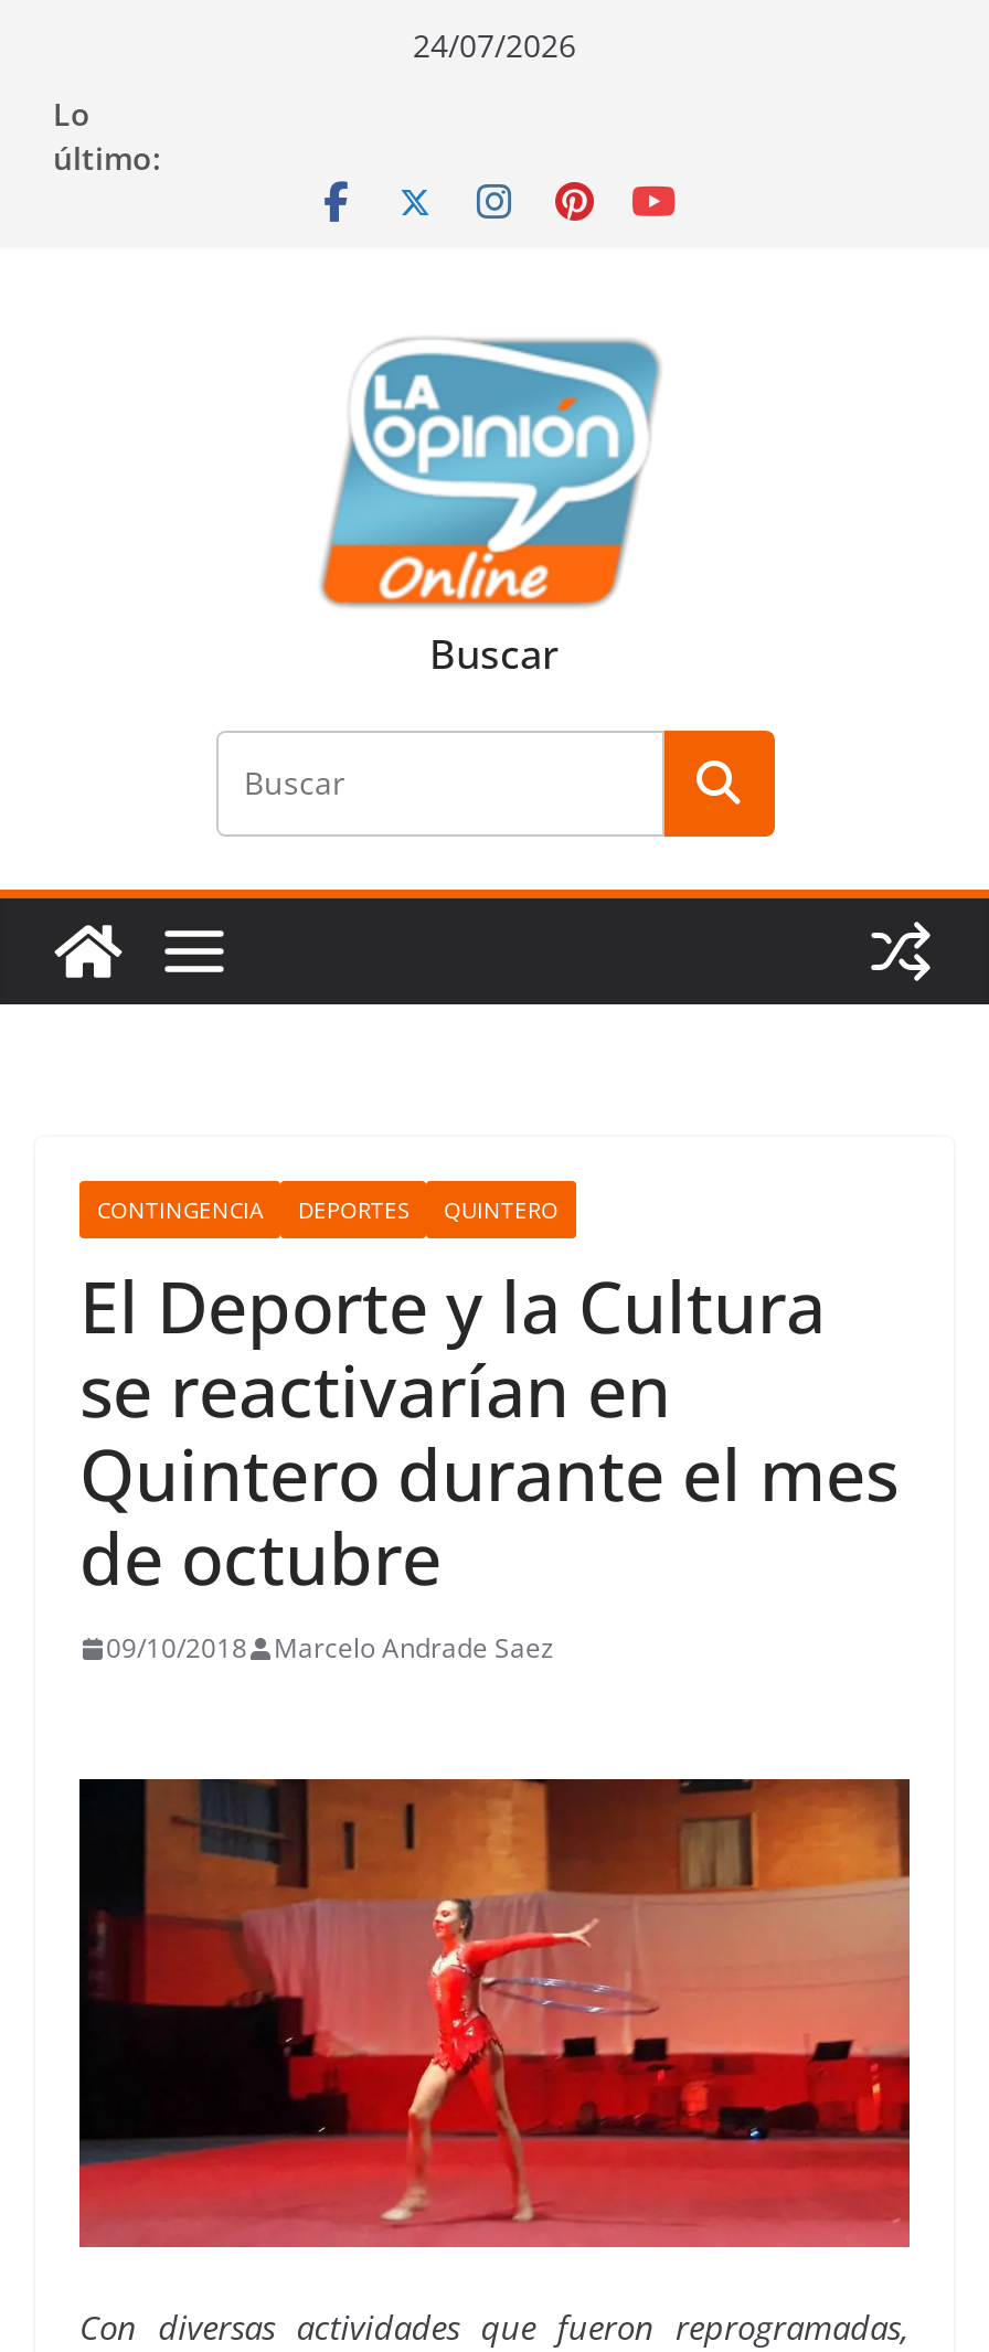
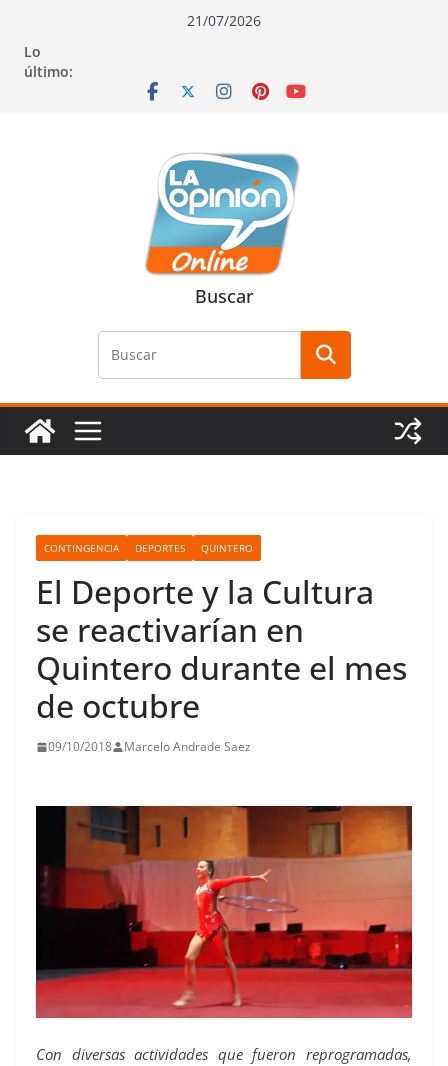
- 24/07/2026
+ 21/07/2026
